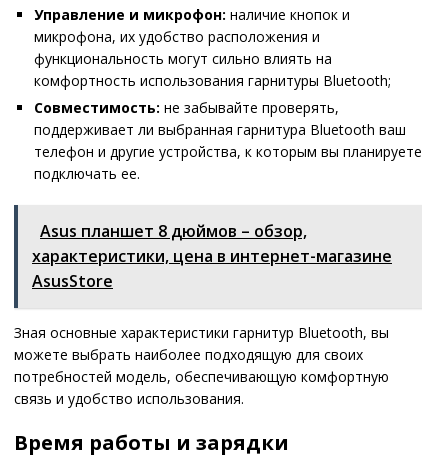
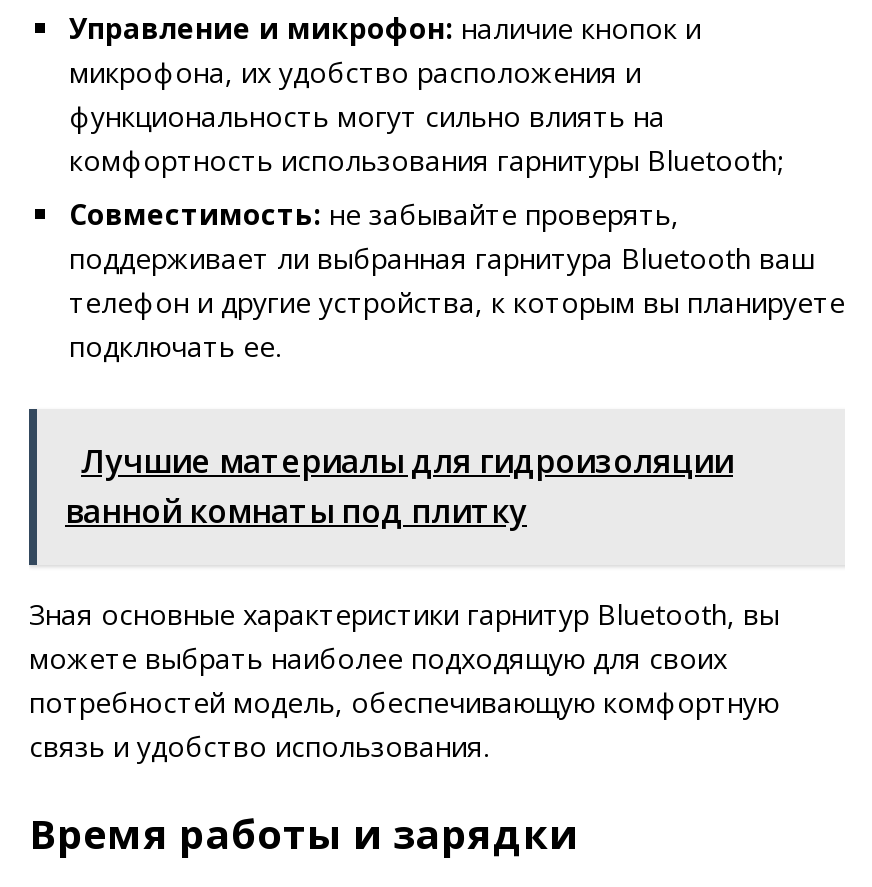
- Asus планшет 8 дюймов – обзор,
- характеристики, цена в интернет-магазине
- AsusStore
+ Лучшие материалы для гидроизоляции
+ ванной комнаты под плитку
